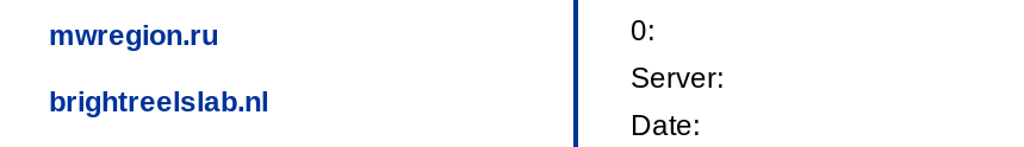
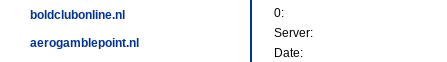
- mwregion.ru
+ boldclubonline.nl

- brightreelslab.nl
+ aerogamblepoint.nl
